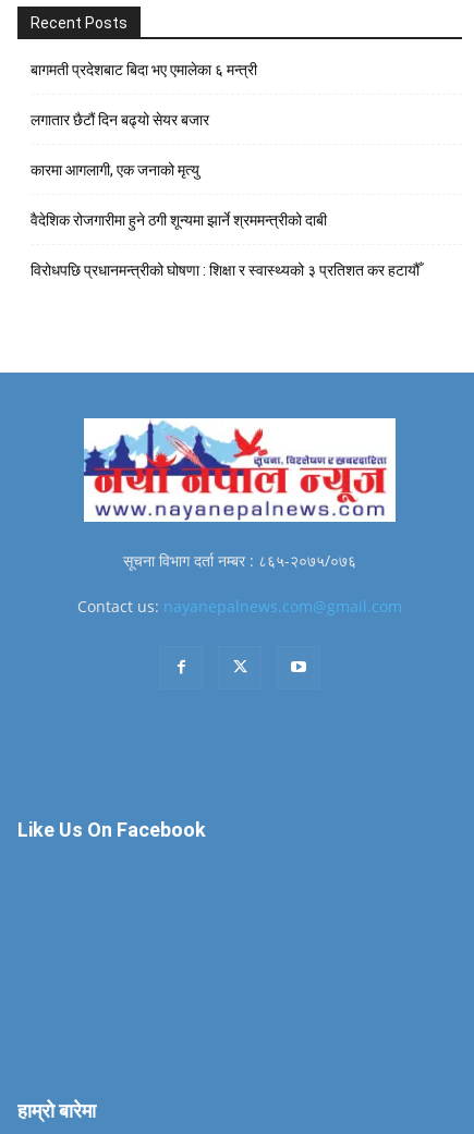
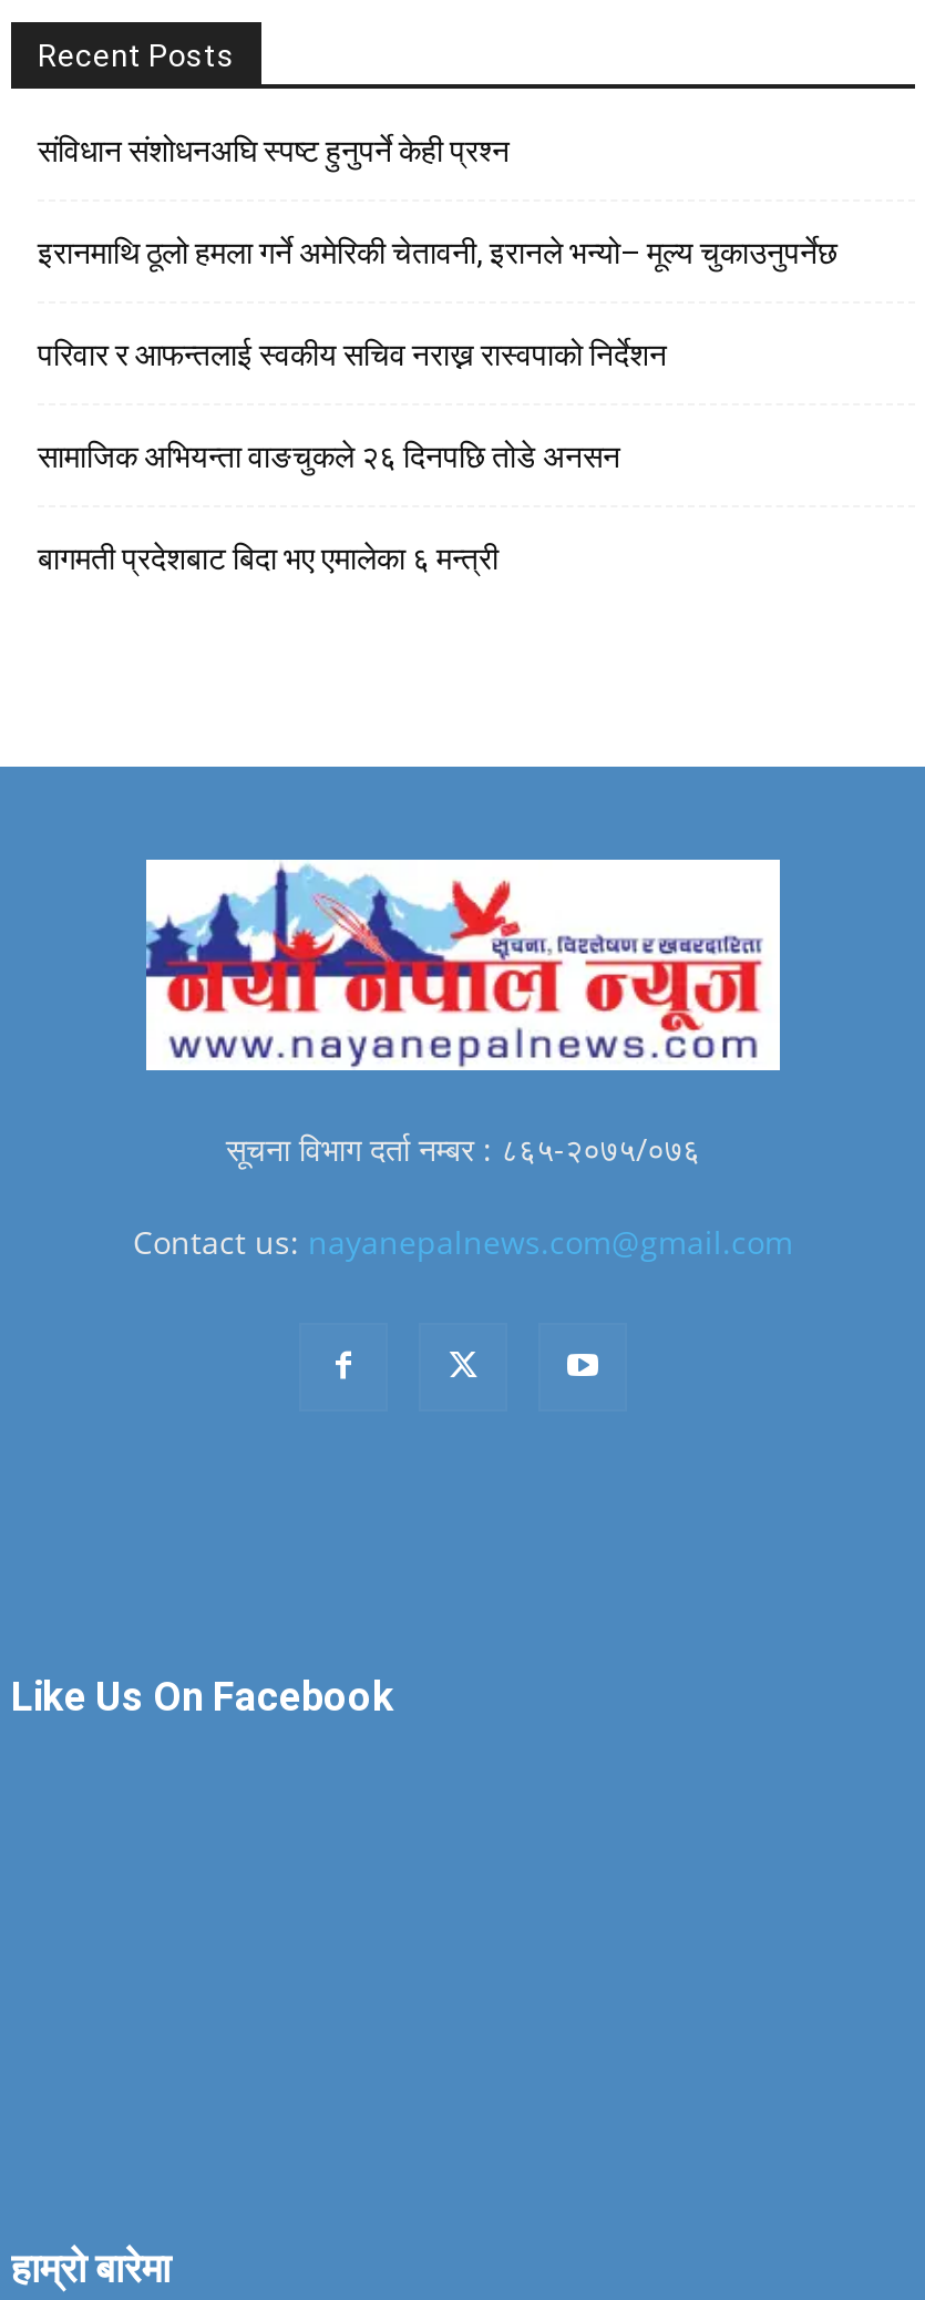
+ संविधान संशोधनअघि स्पष्ट हुनुपर्ने केही प्रश्न
+ इरानमाथि ठूलो हमला गर्ने अमेरिकी चेतावनी, इरानले भन्यो– मूल्य चुकाउनुपर्नेछ
+ परिवार र आफन्तलाई स्वकीय सचिव नराख्न रास्वपाको निर्देशन
+ सामाजिक अभियन्ता वाङचुकले २६ दिनपछि तोडे अनसन

moved down: बागमती प्रदेशबाट बिदा भए एमालेका ६ मन्त्री

- लगातार छैटौं दिन बढ्यो सेयर बजार
- कारमा आगलागी, एक जनाको मृत्यु
- वैदेशिक रोजगारीमा हुने ठगी शून्यमा झार्ने श्रममन्त्रीको दाबी
- विरोधपछि प्रधानमन्त्रीको घोषणा : शिक्षा र स्वास्थ्यको ३ प्रतिशत कर हटायौँ
